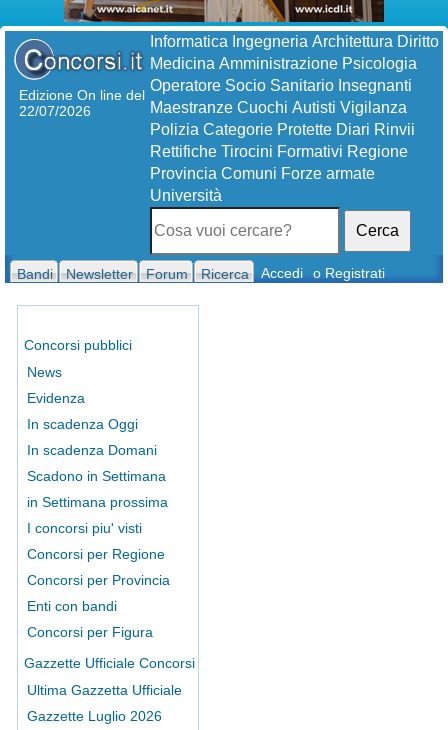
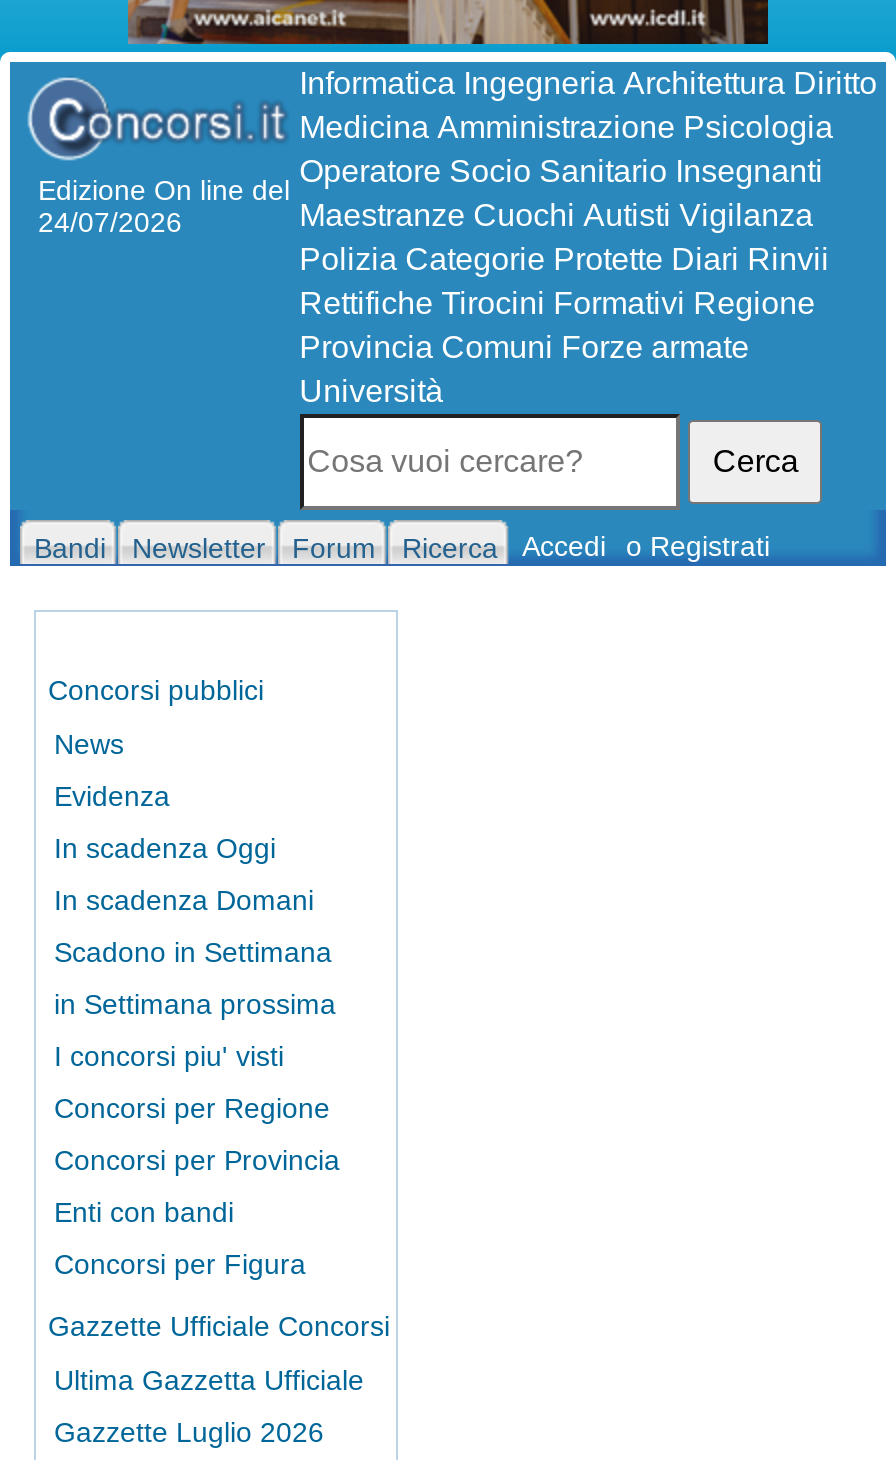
- 22/07/2026
+ 24/07/2026
